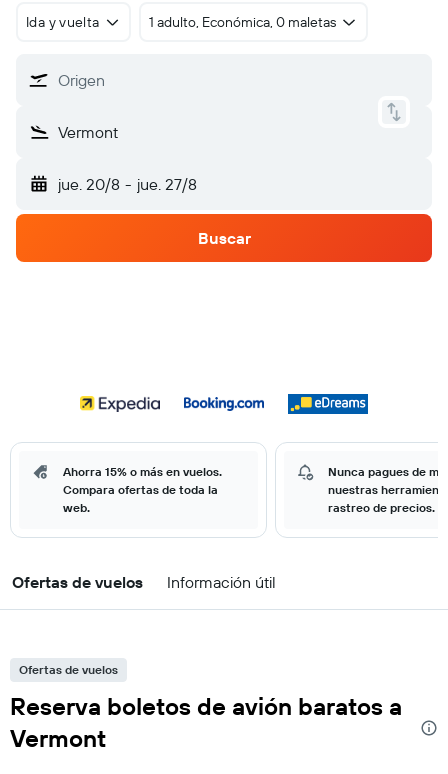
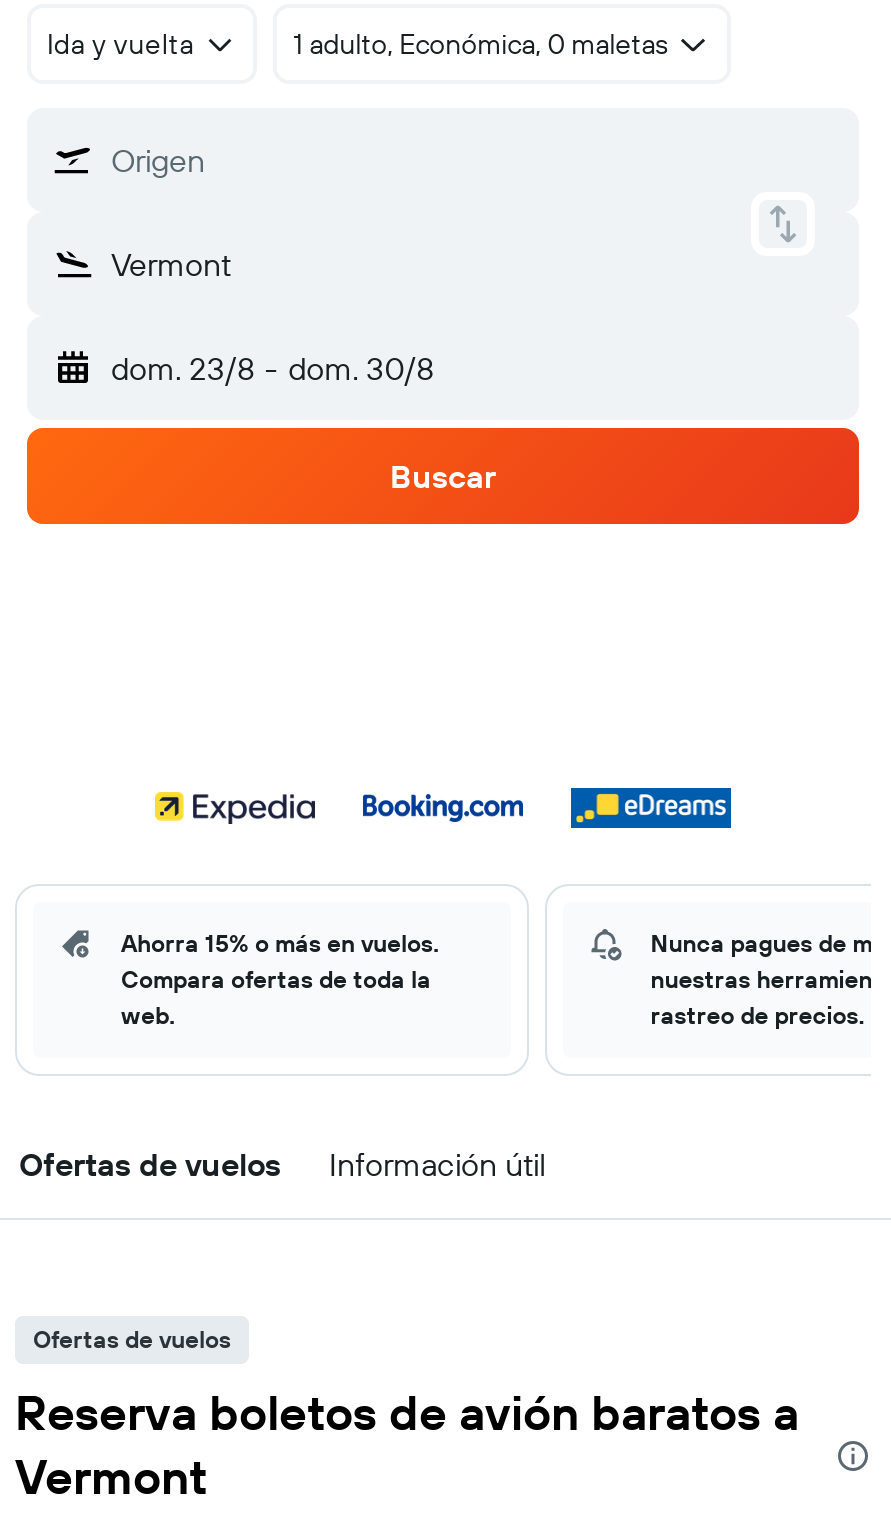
- jue. 20/8 - jue. 27/8
+ dom. 23/8 - dom. 30/8
